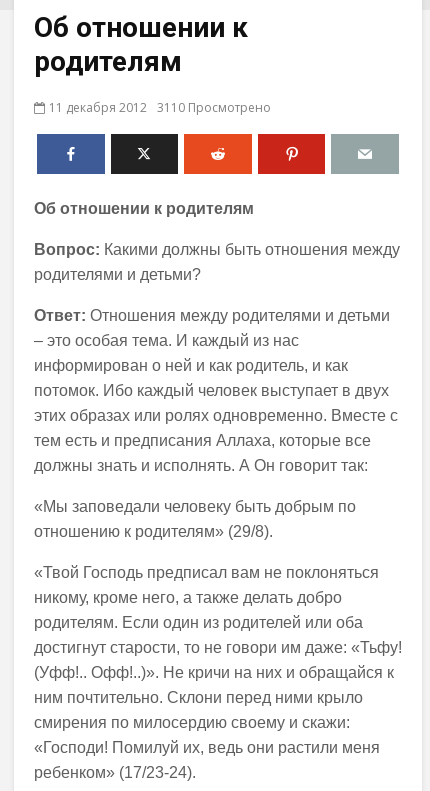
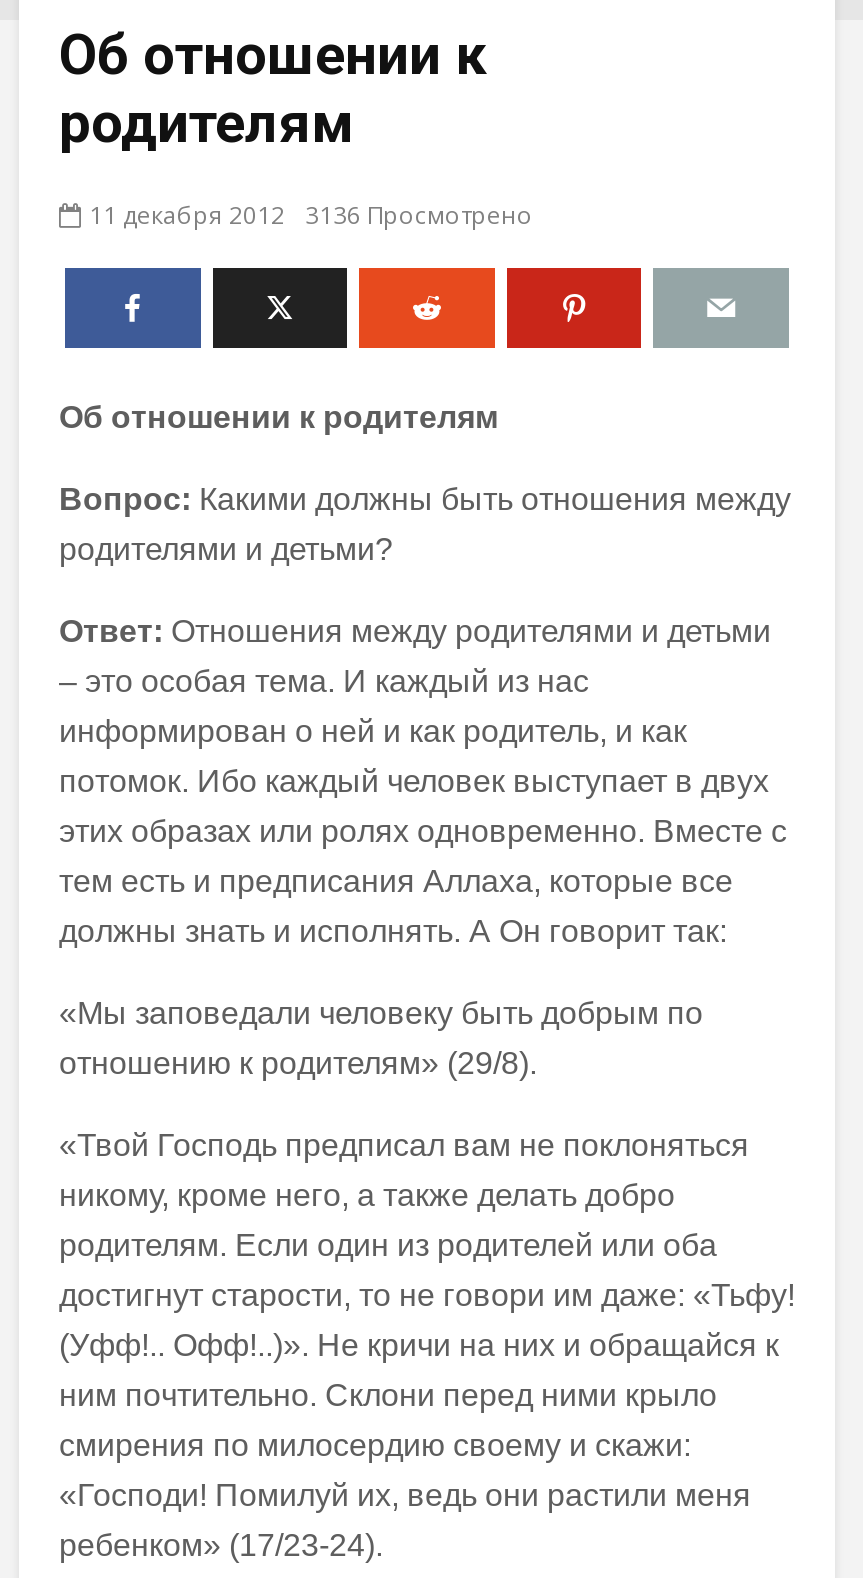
- 11 декабря 2012 3110 Просмотрено
+ 11 декабря 2012 3136 Просмотрено
